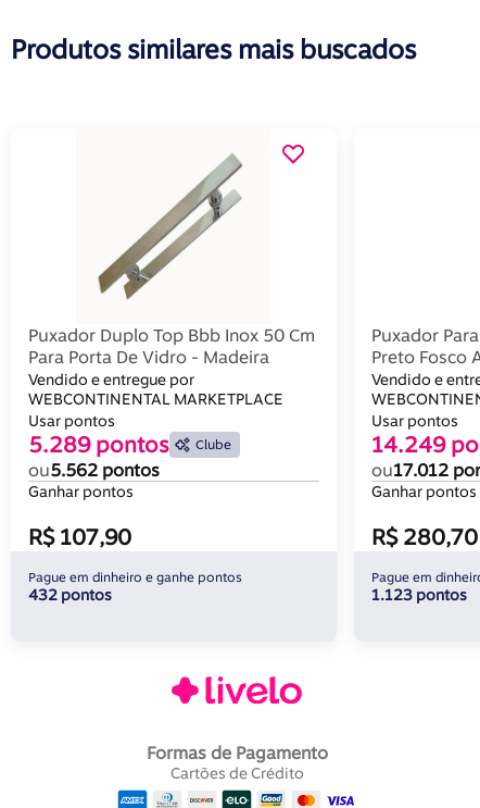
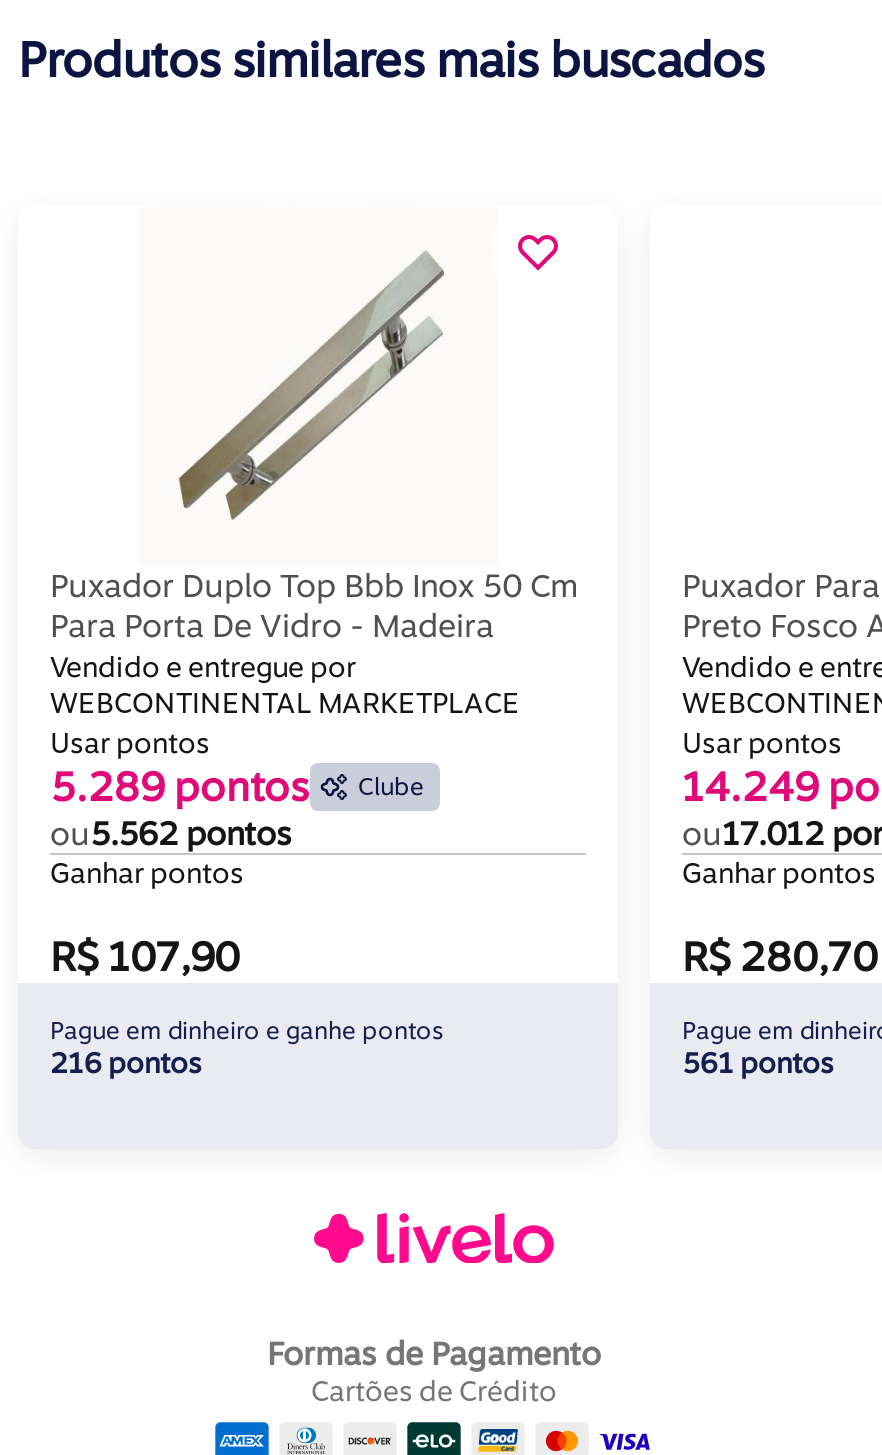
- 432 pontos
+ 216 pontos

- 1.123 pontos
+ 561 pontos
